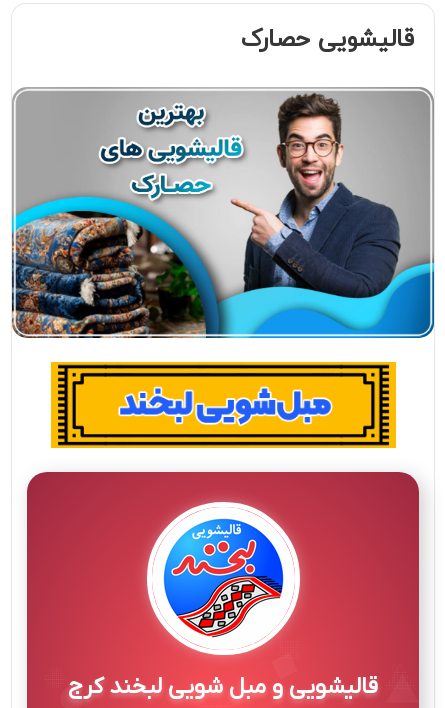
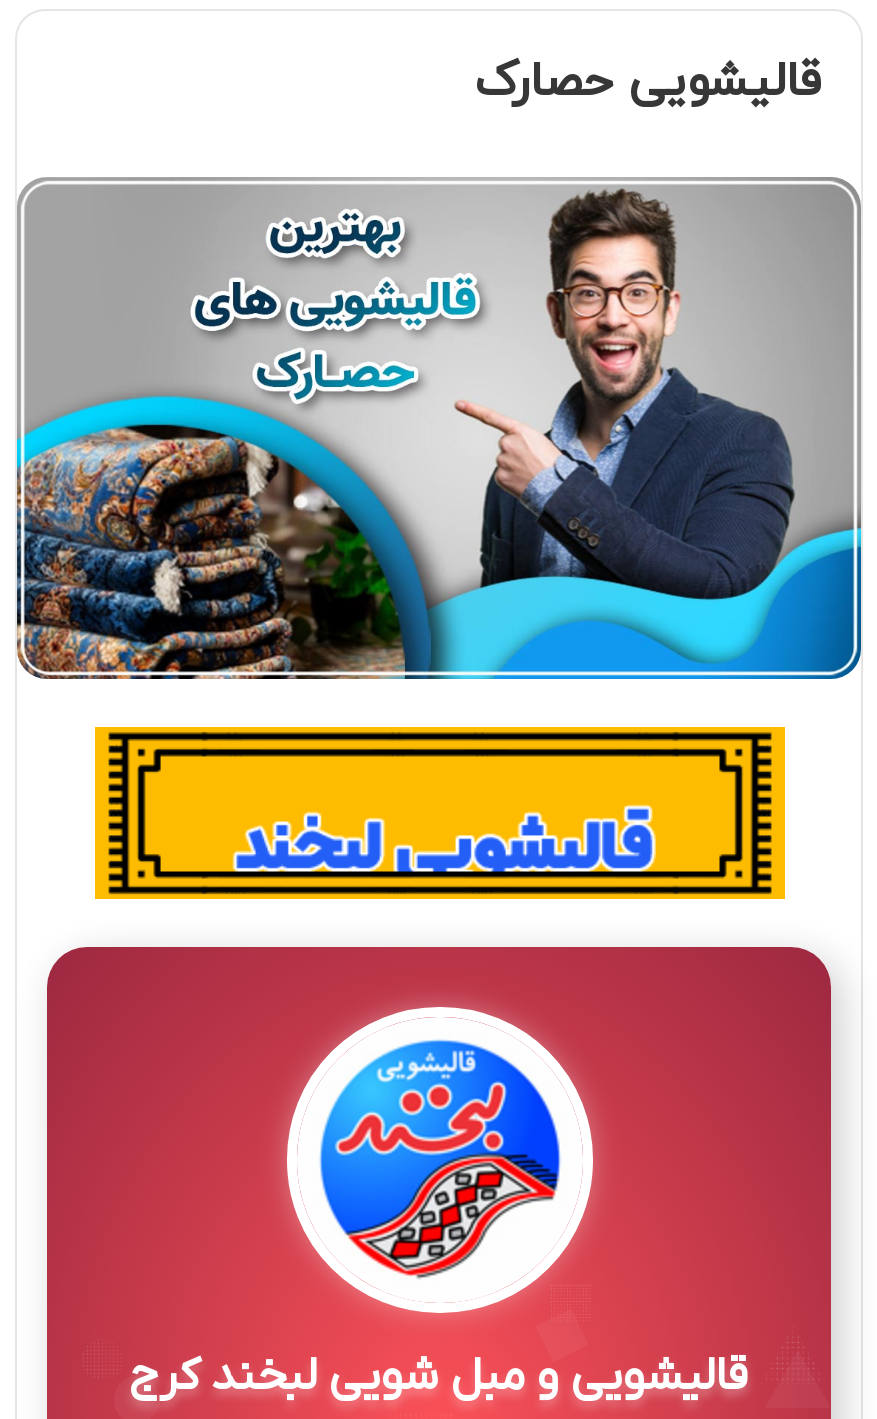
- [image]
+ [image]
